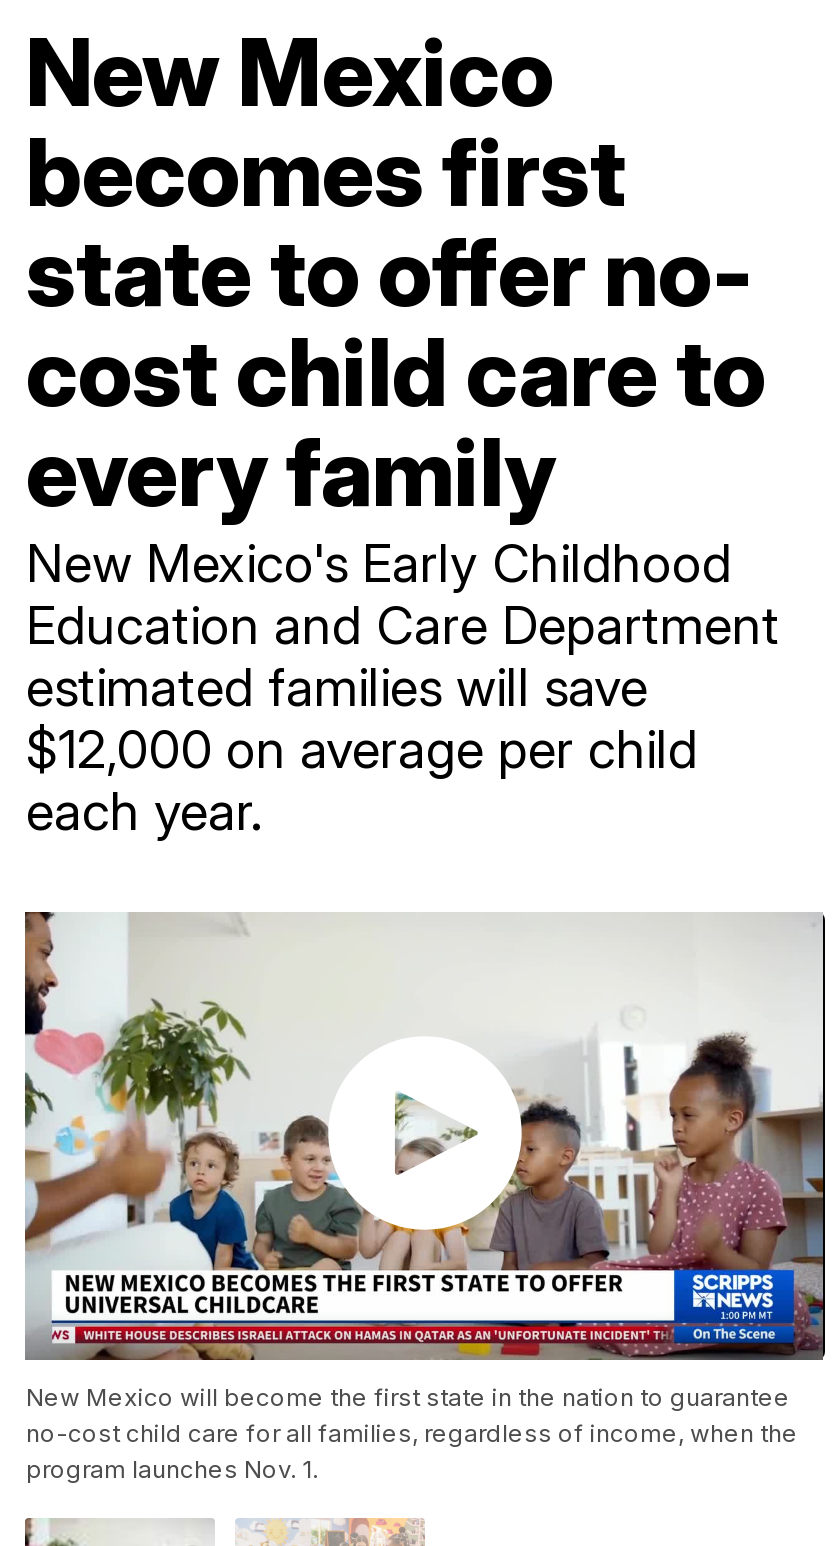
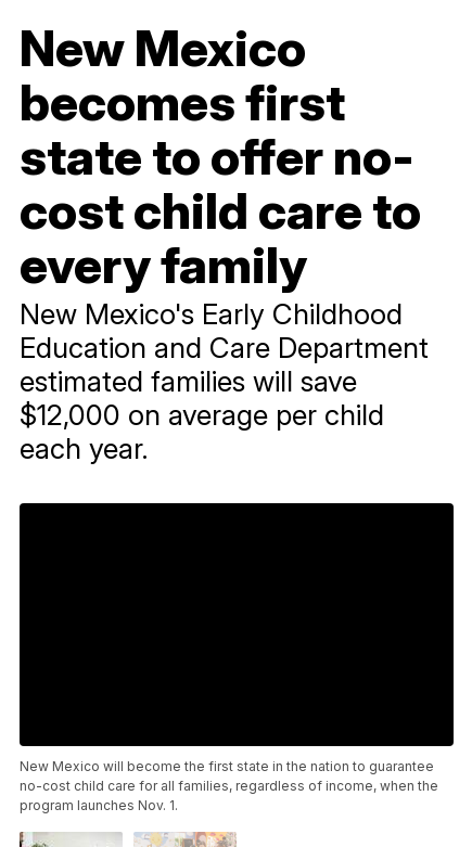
- [image]
